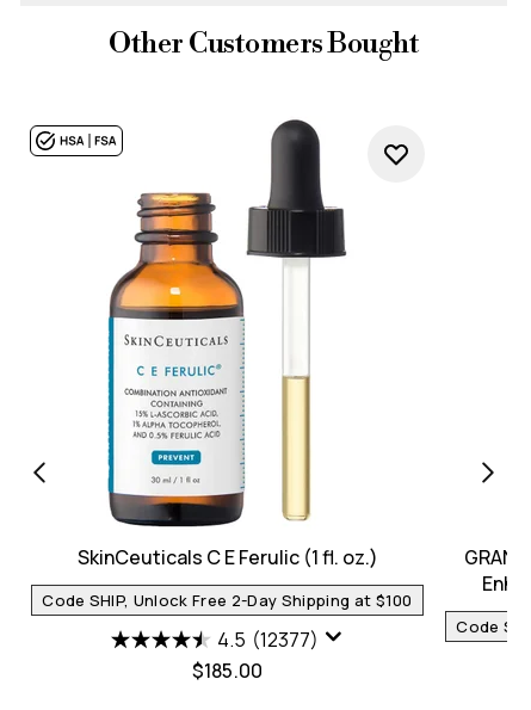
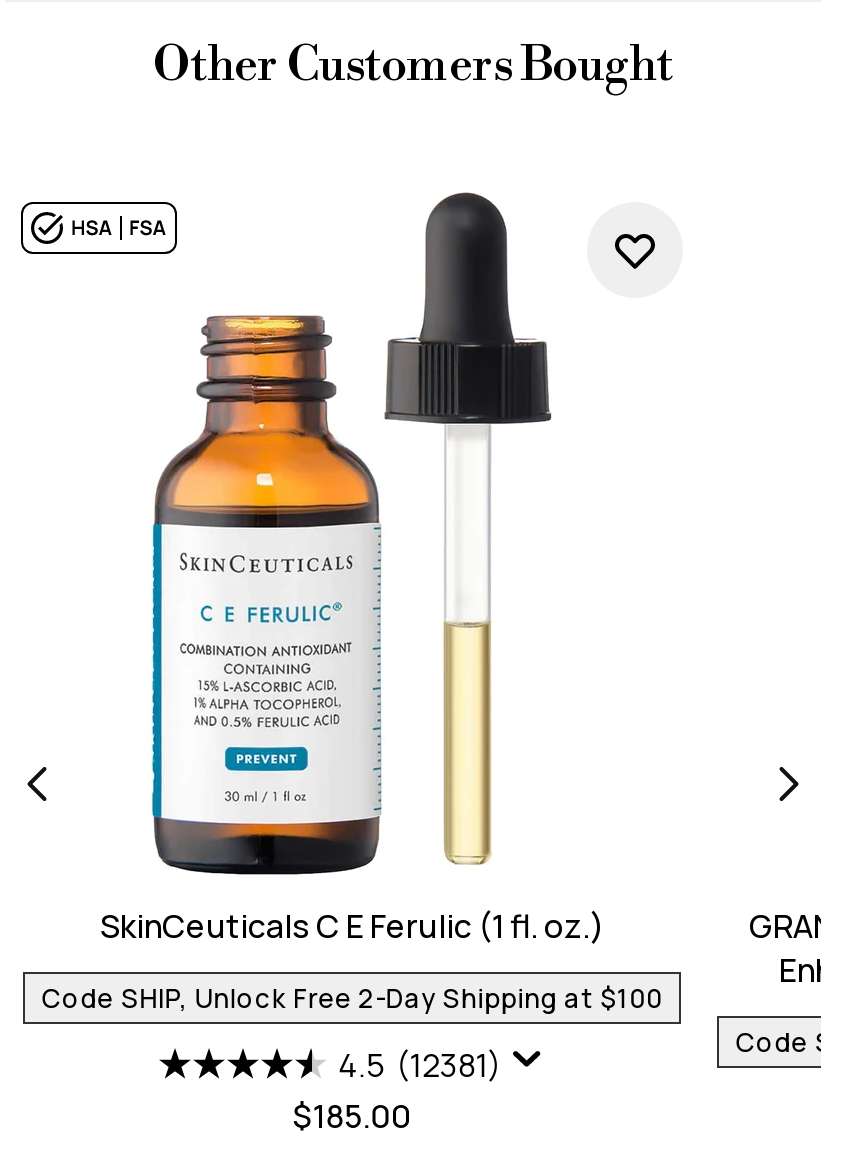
- 4.5 (12377)
+ 4.5 (12381)
